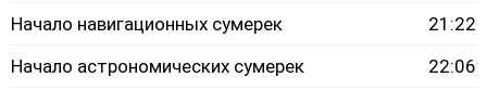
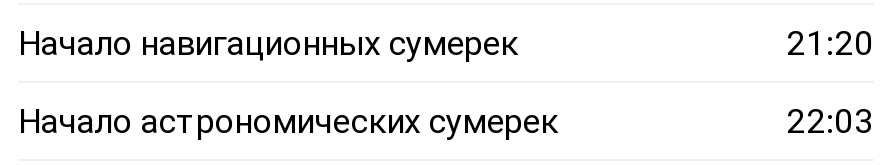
- 21:22
+ 21:20

- 22:06
+ 22:03
